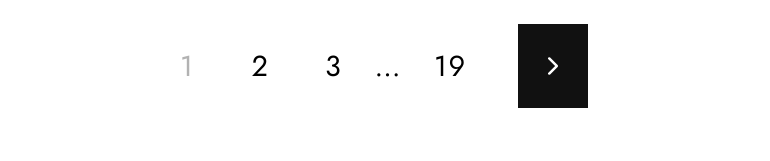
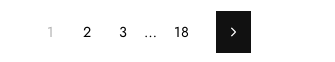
- 19
+ 18
